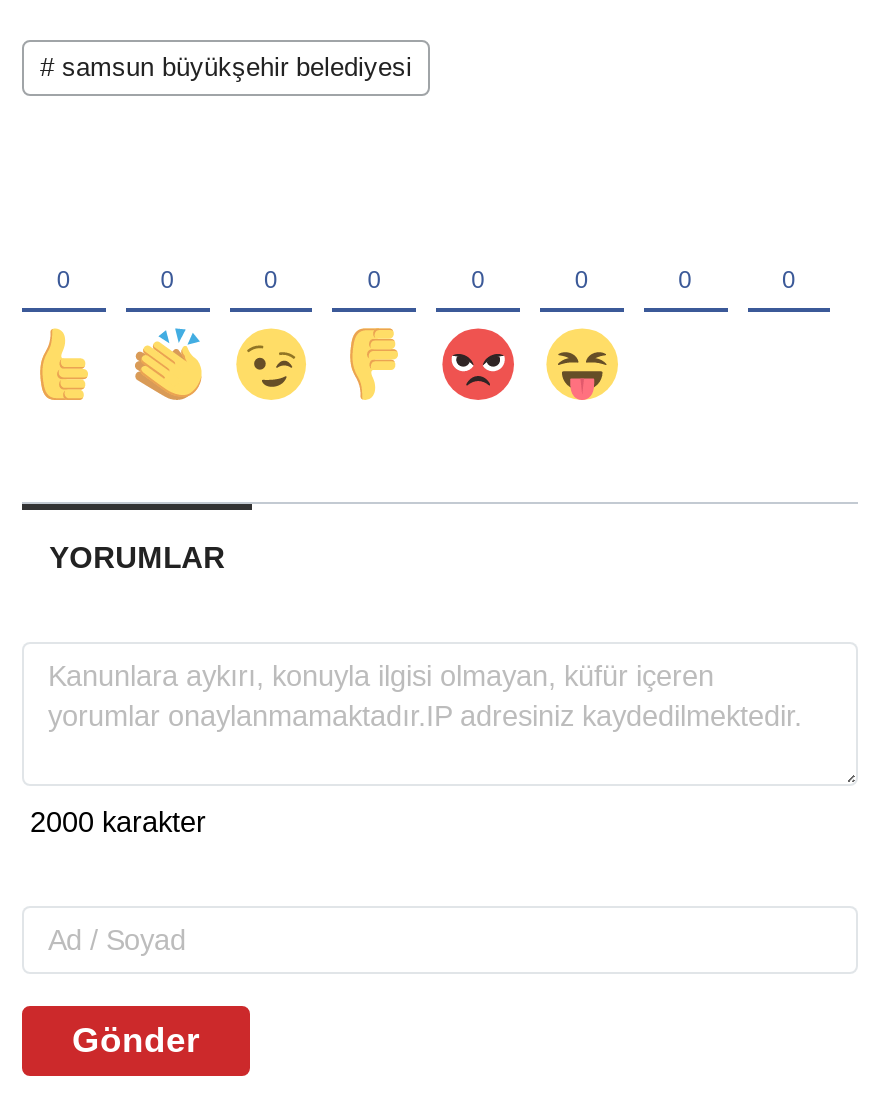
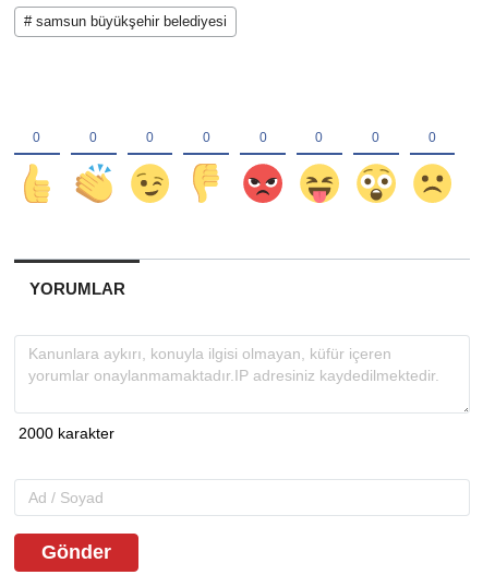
+ [image]

+ [image]
